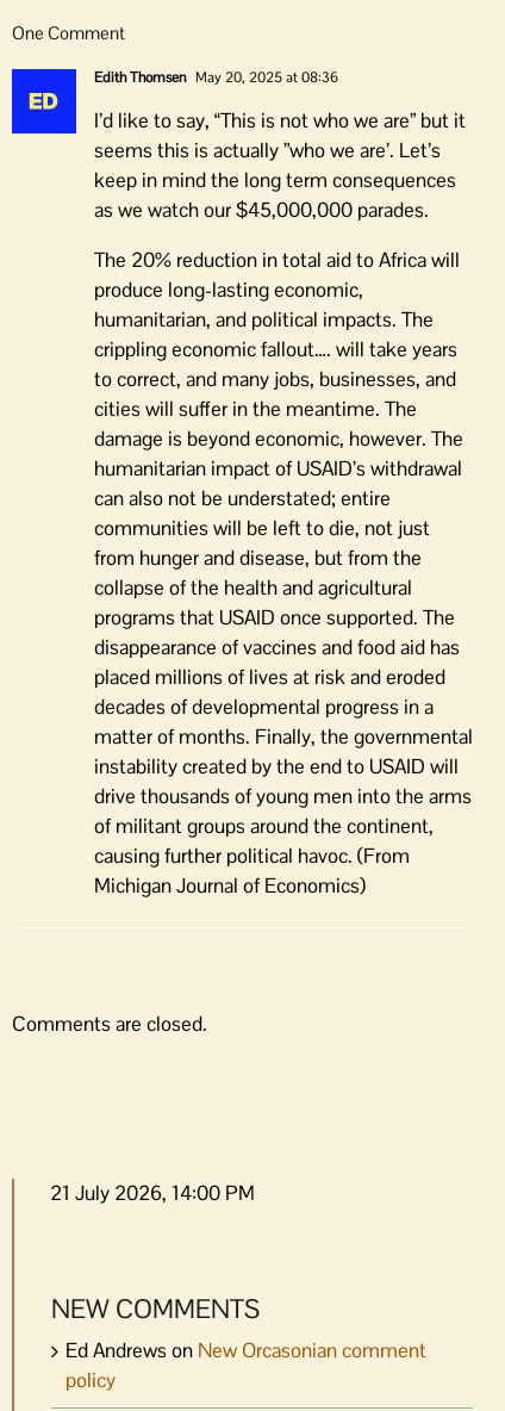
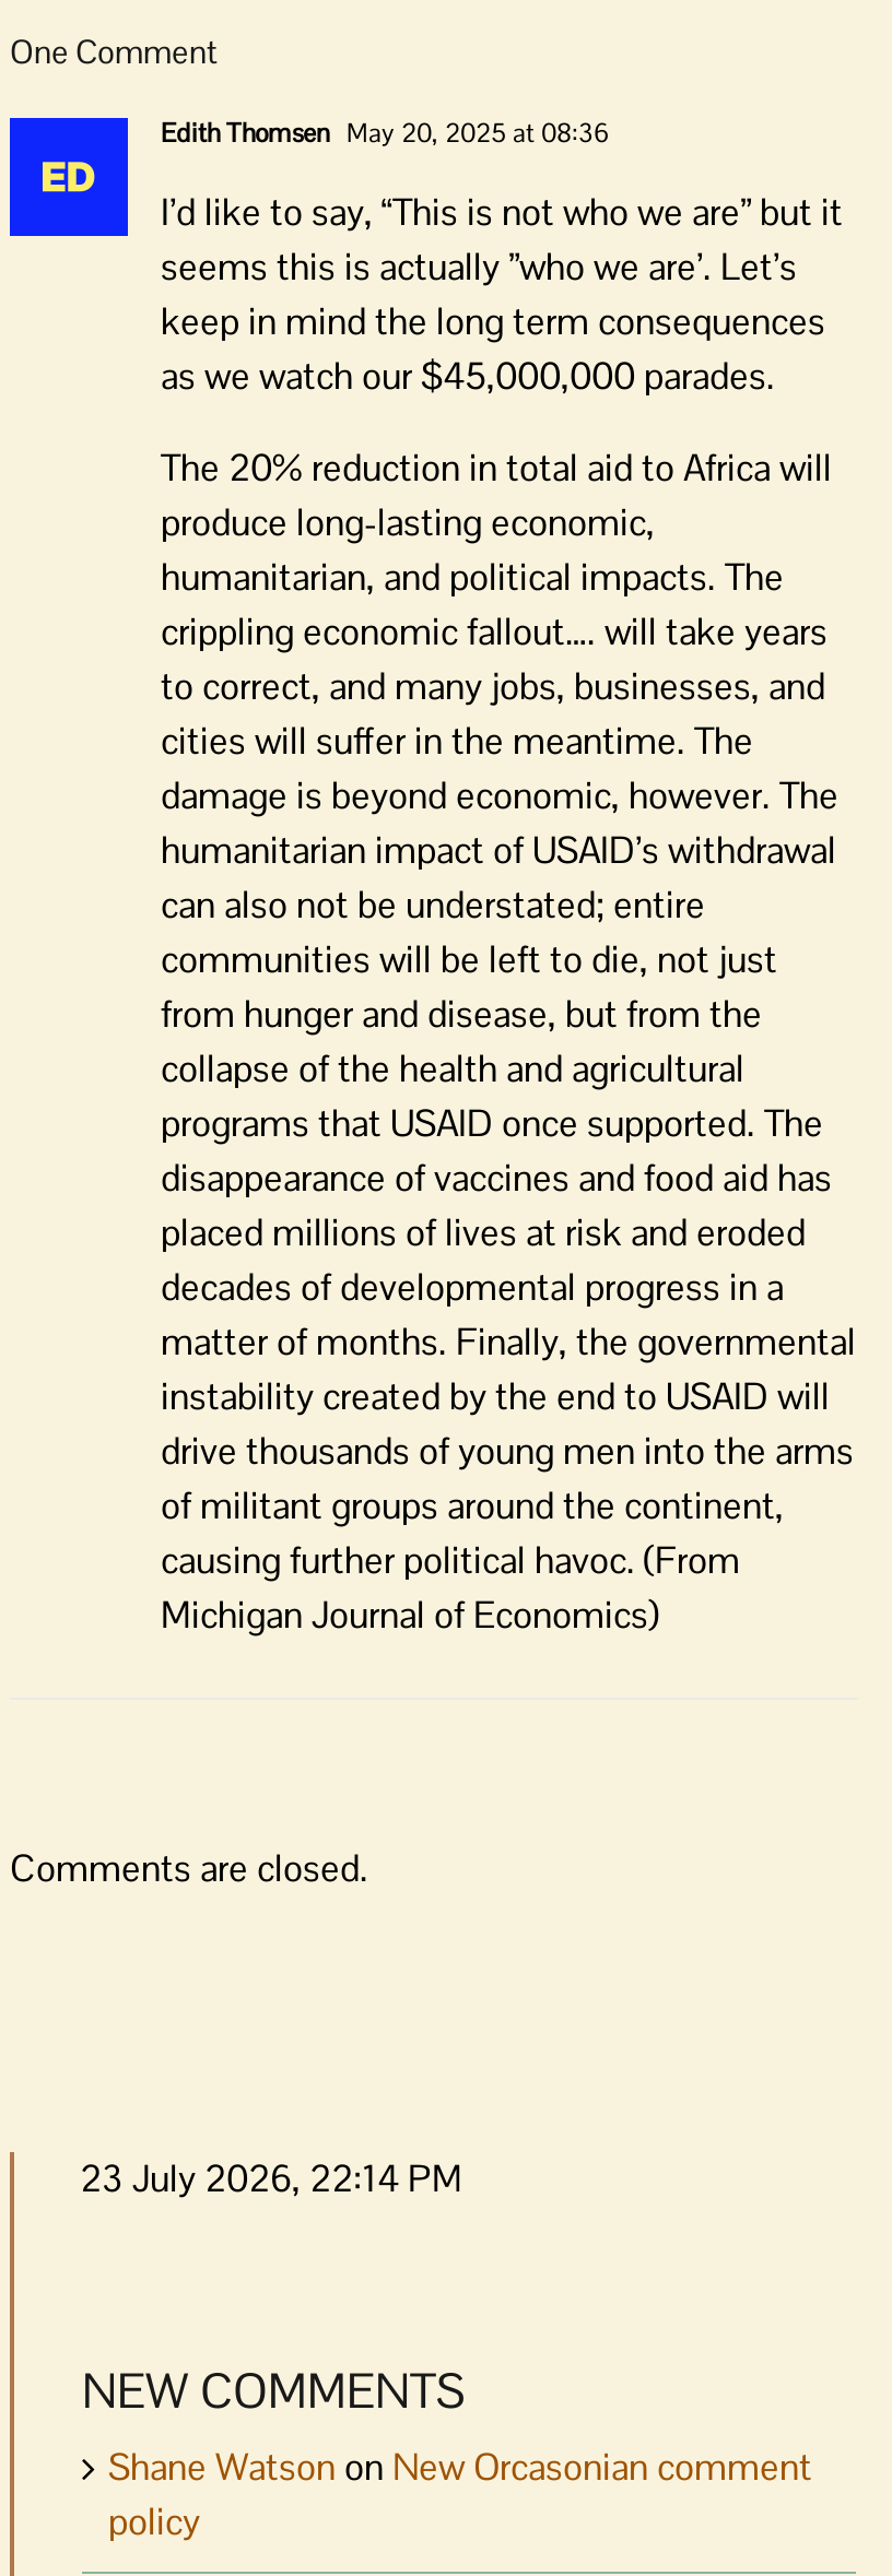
- 21 July 2026, 14:00 PM
+ 23 July 2026, 22:14 PM

- Ed Andrews on New Orcasonian comment
+ Shane Watson on New Orcasonian comment
